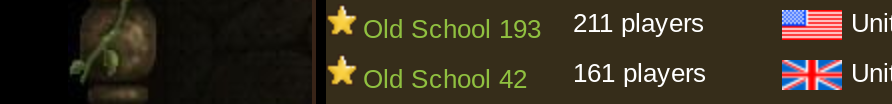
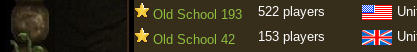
- Old School 193 211 players
+ Old School 193 522 players

- Old School 42 161 players
+ Old School 42 153 players
